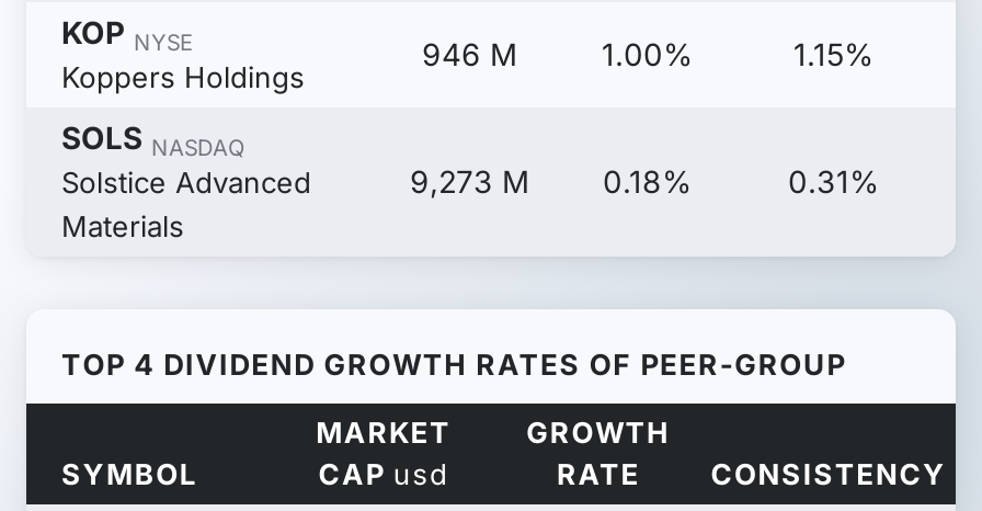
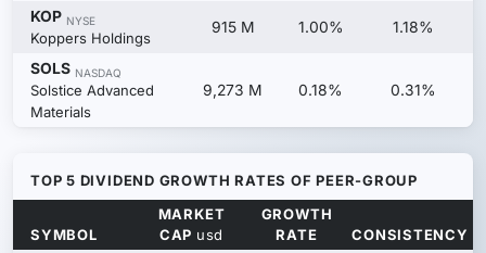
- 946 M
+ 915 M

- 1.15%
+ 1.18%

- TOP 4 DIVIDEND GROWTH RATES OF PEER-GROUP
+ TOP 5 DIVIDEND GROWTH RATES OF PEER-GROUP
